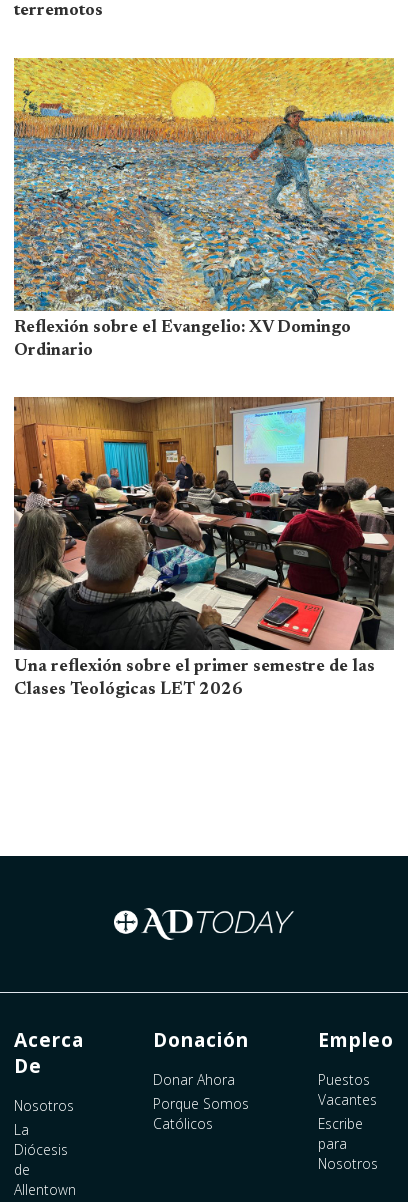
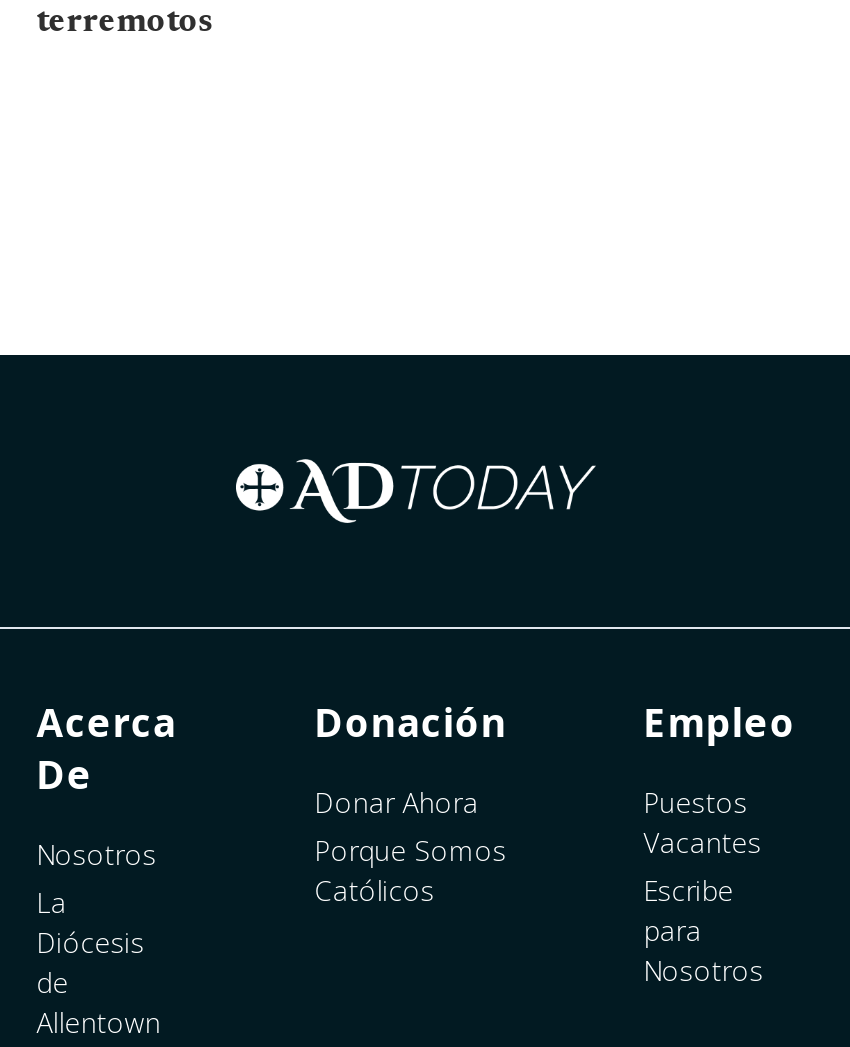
- [image]
- Reflexión sobre el Evangelio: XV Domingo
- Ordinario

- [image]
- Una reflexión sobre el primer semestre de las
- Clases Teológicas LET 2026
